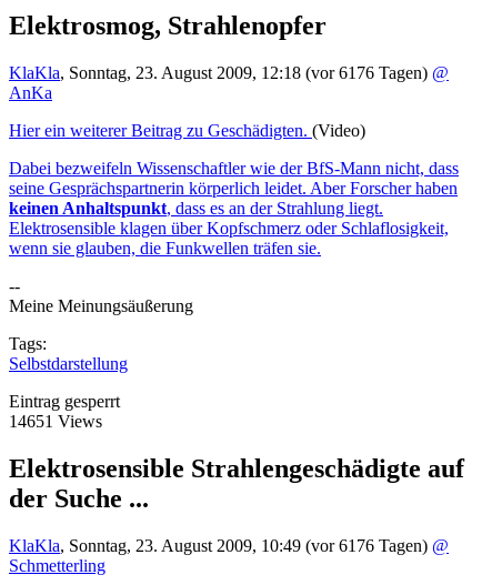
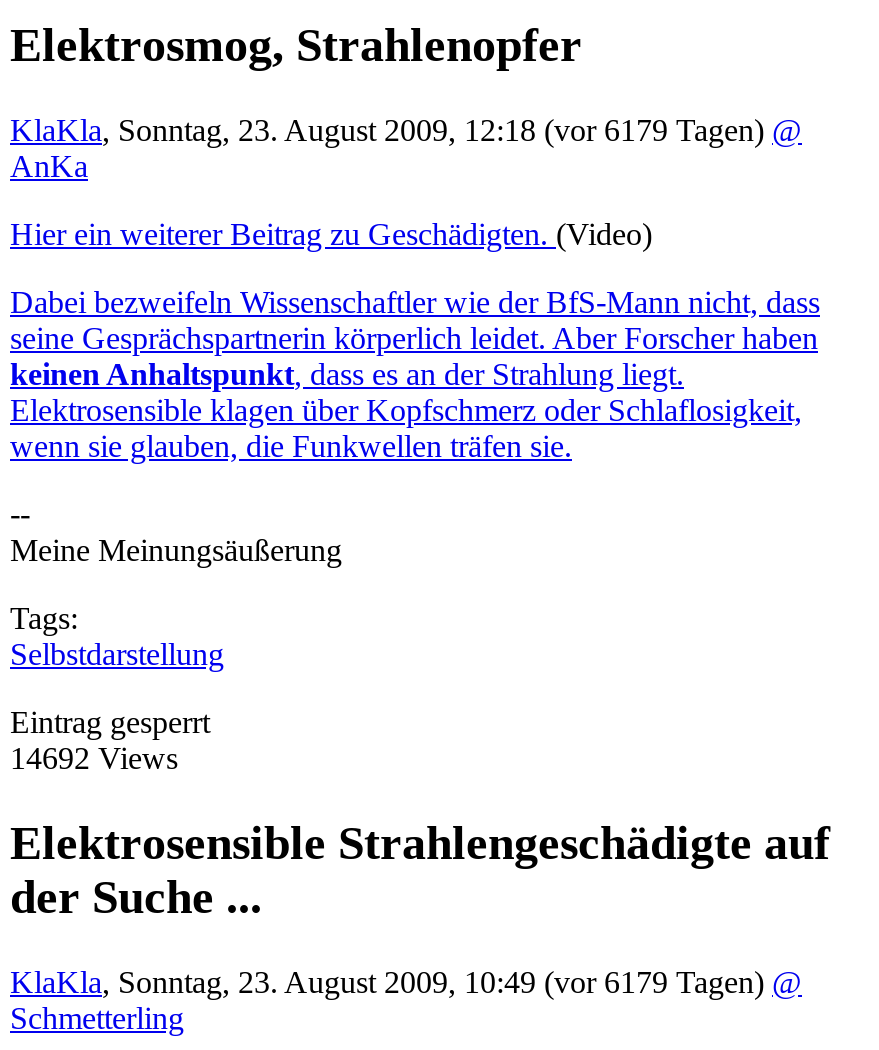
- KlaKla, Sonntag, 23. August 2009, 12:18 (vor 6176 Tagen) @
+ KlaKla, Sonntag, 23. August 2009, 12:18 (vor 6179 Tagen) @

- 14651 Views
+ 14692 Views

- KlaKla, Sonntag, 23. August 2009, 10:49 (vor 6176 Tagen) @
+ KlaKla, Sonntag, 23. August 2009, 10:49 (vor 6179 Tagen) @
